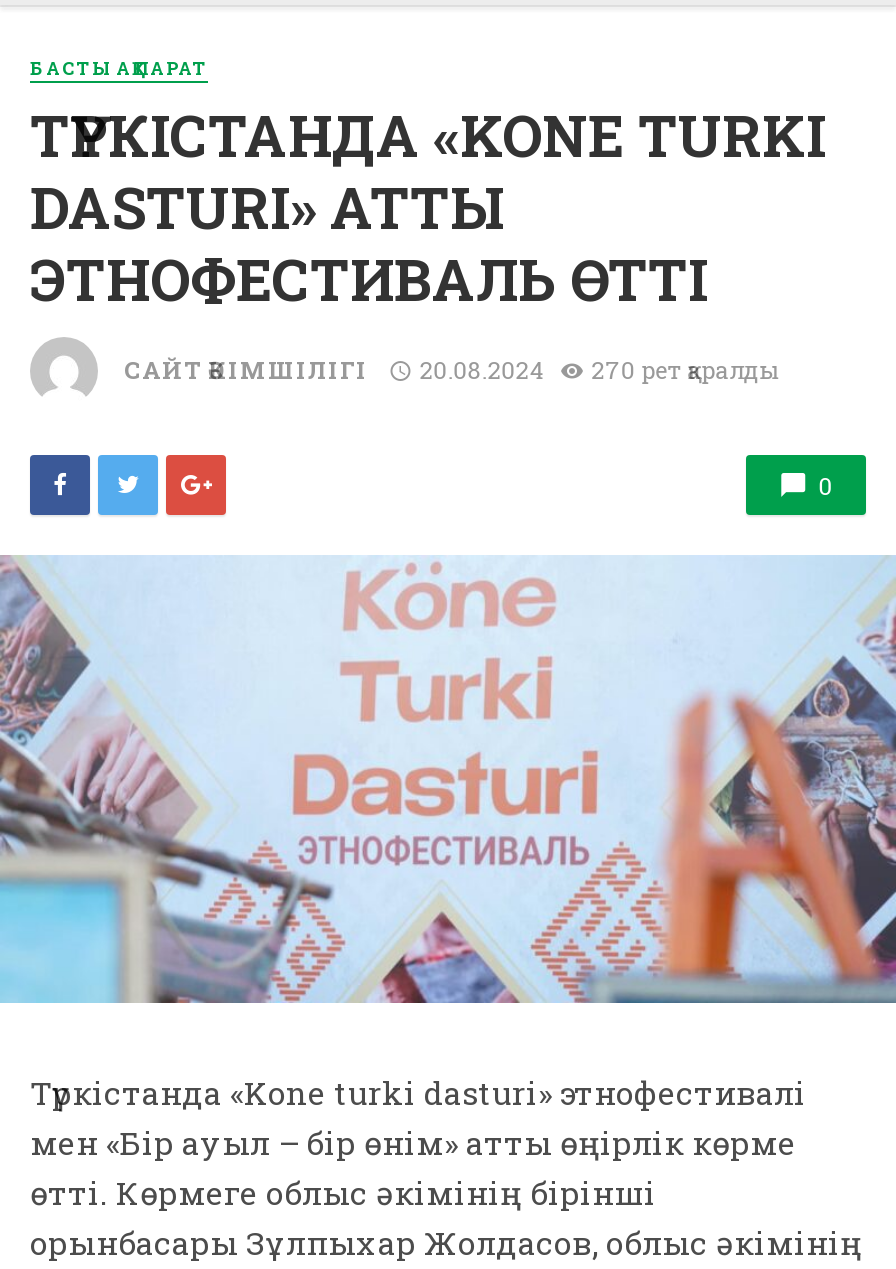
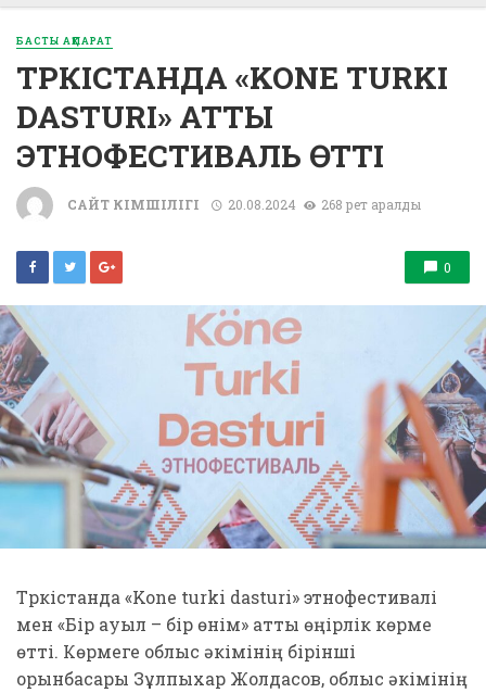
- САЙТ ӘКІМШІЛІГІ 20.08.2024 270 рет қаралды
+ САЙТ ӘКІМШІЛІГІ 20.08.2024 268 рет қаралды
